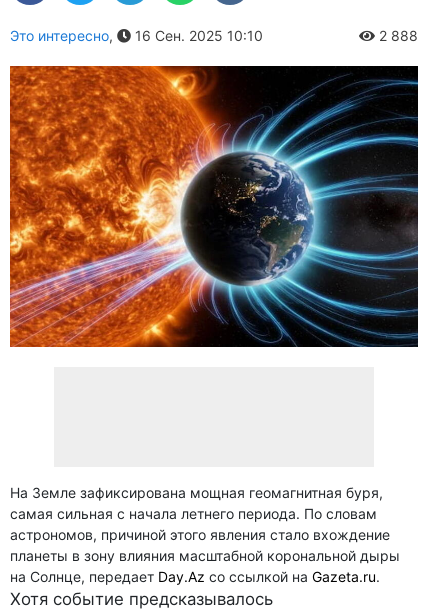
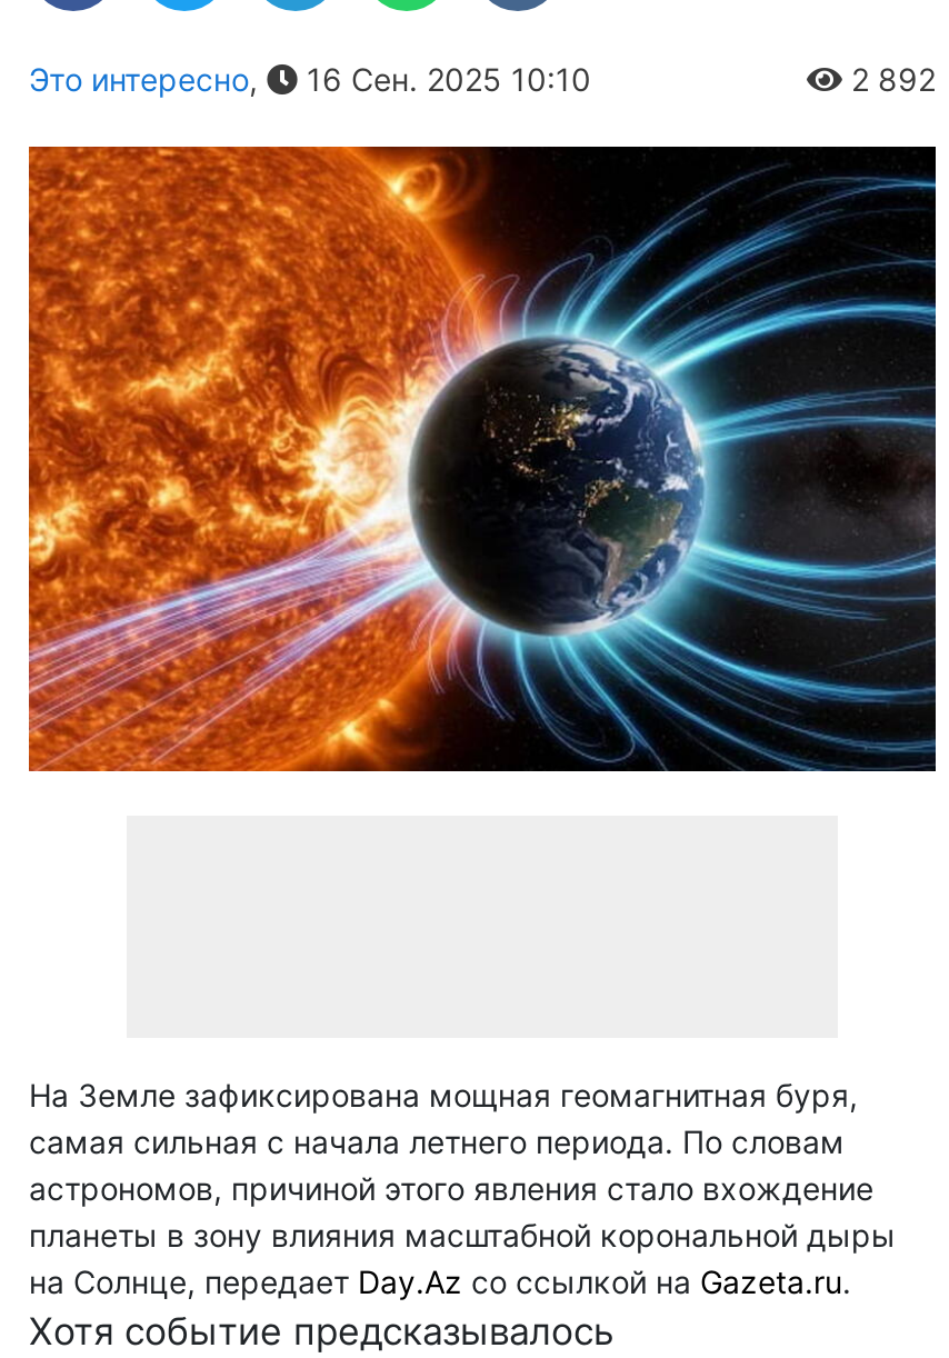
- 2 888
+ 2 892
